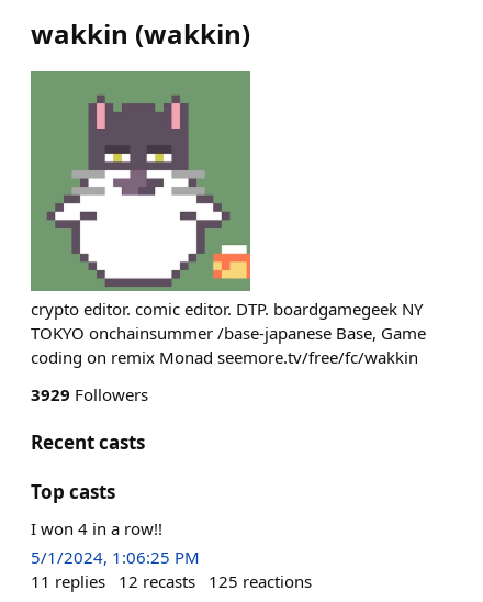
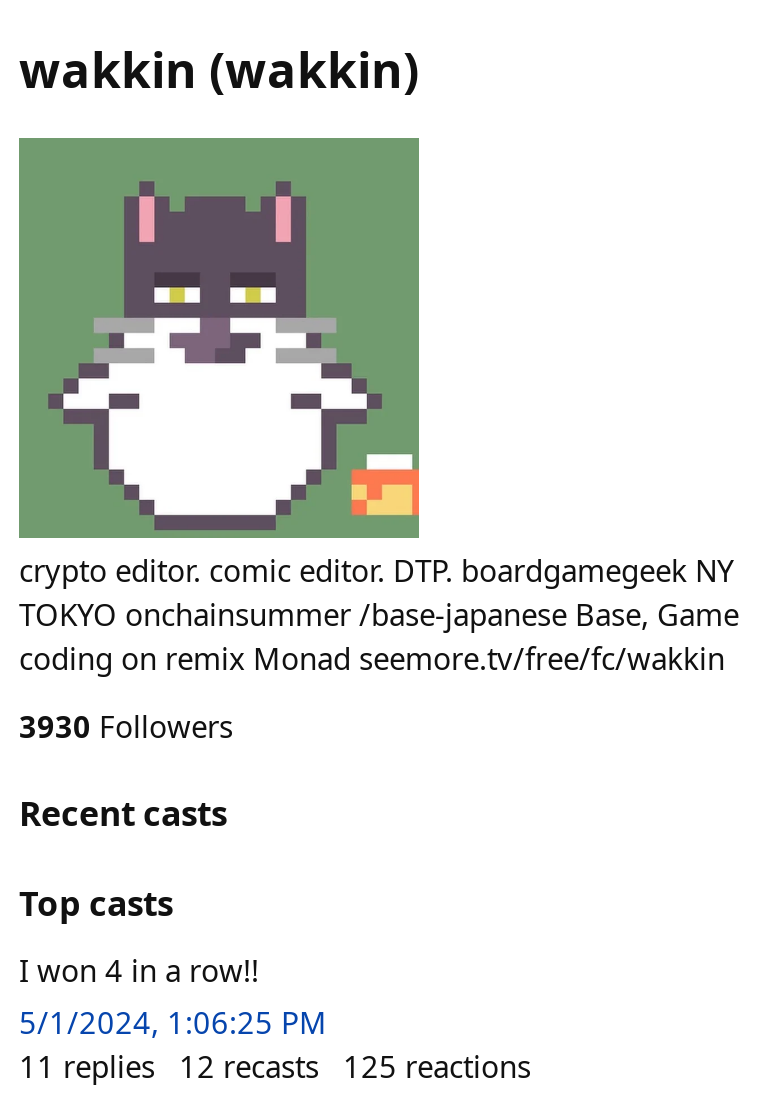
- 3929 Followers
+ 3930 Followers
